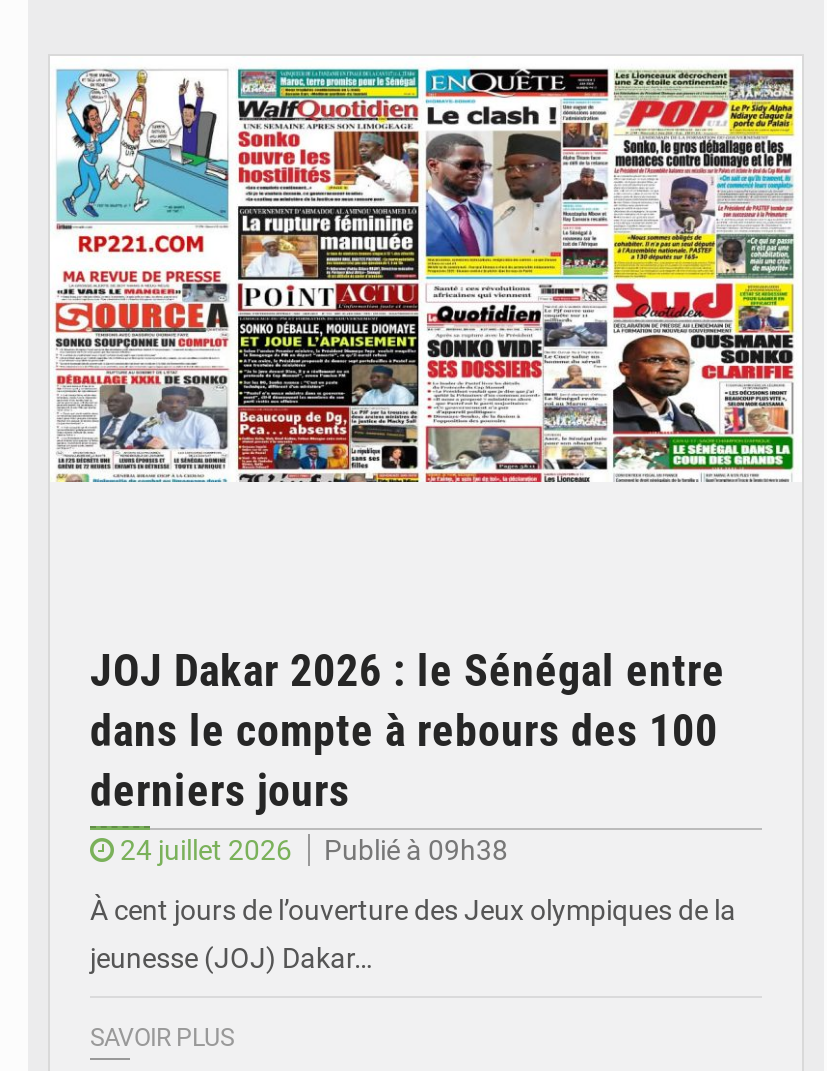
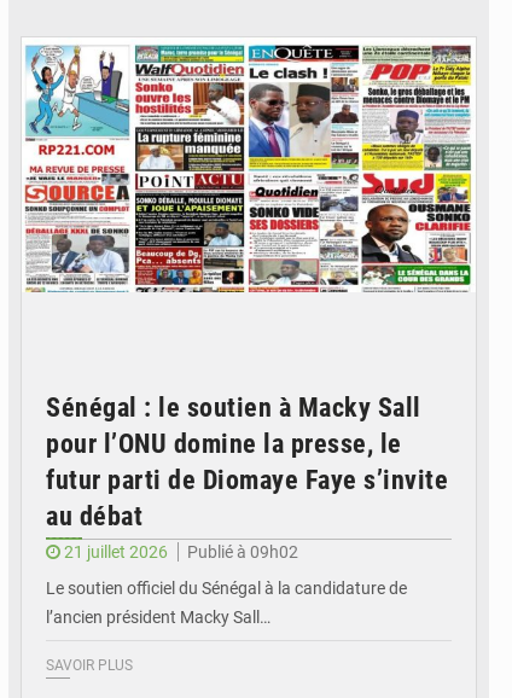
- JOJ Dakar 2026 : le Sénégal entre
- dans le compte à rebours des 100
- derniers jours
- 24 juillet 2026
- Publié à 09h38
+ Sénégal : le soutien à Macky Sall
+ pour l’ONU domine la presse, le
+ futur parti de Diomaye Faye s’invite
+ au débat
+ 21 juillet 2026
+ Publié à 09h02

- À cent jours de l’ouverture des Jeux olympiques de la
+ Le soutien officiel du Sénégal à la candidature de

- jeunesse (JOJ) Dakar…
+ l’ancien président Macky Sall…
